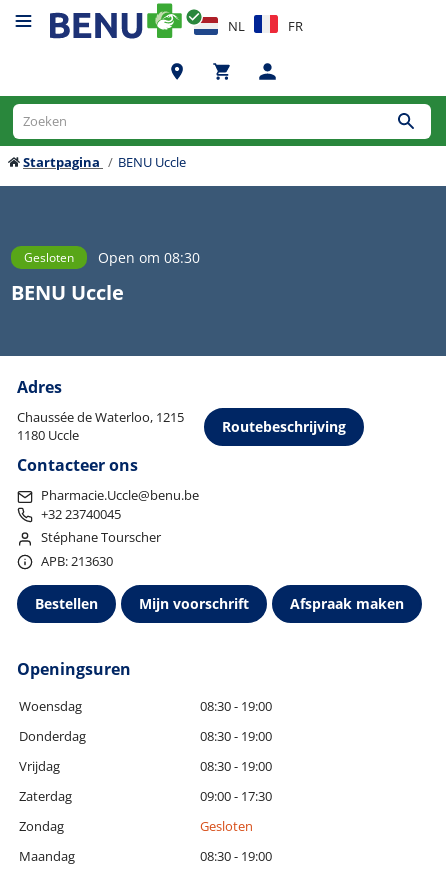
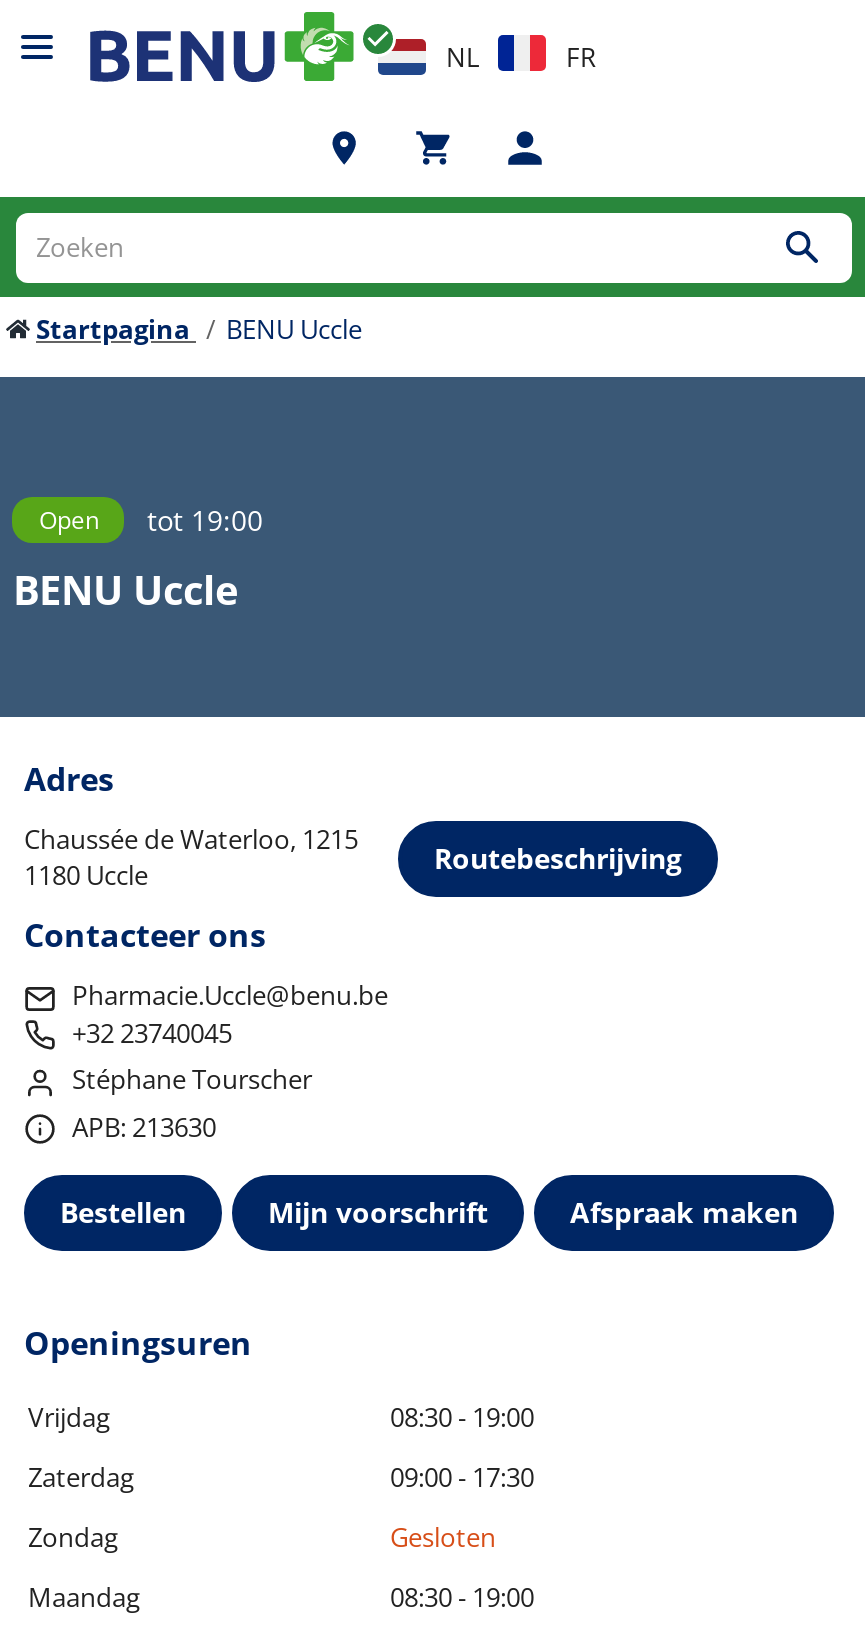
- Gesloten
- Open om 08:30
+ Open
+ tot 19:00

- Woensdag
- 08:30 - 19:00
- Donderdag
- 08:30 - 19:00
